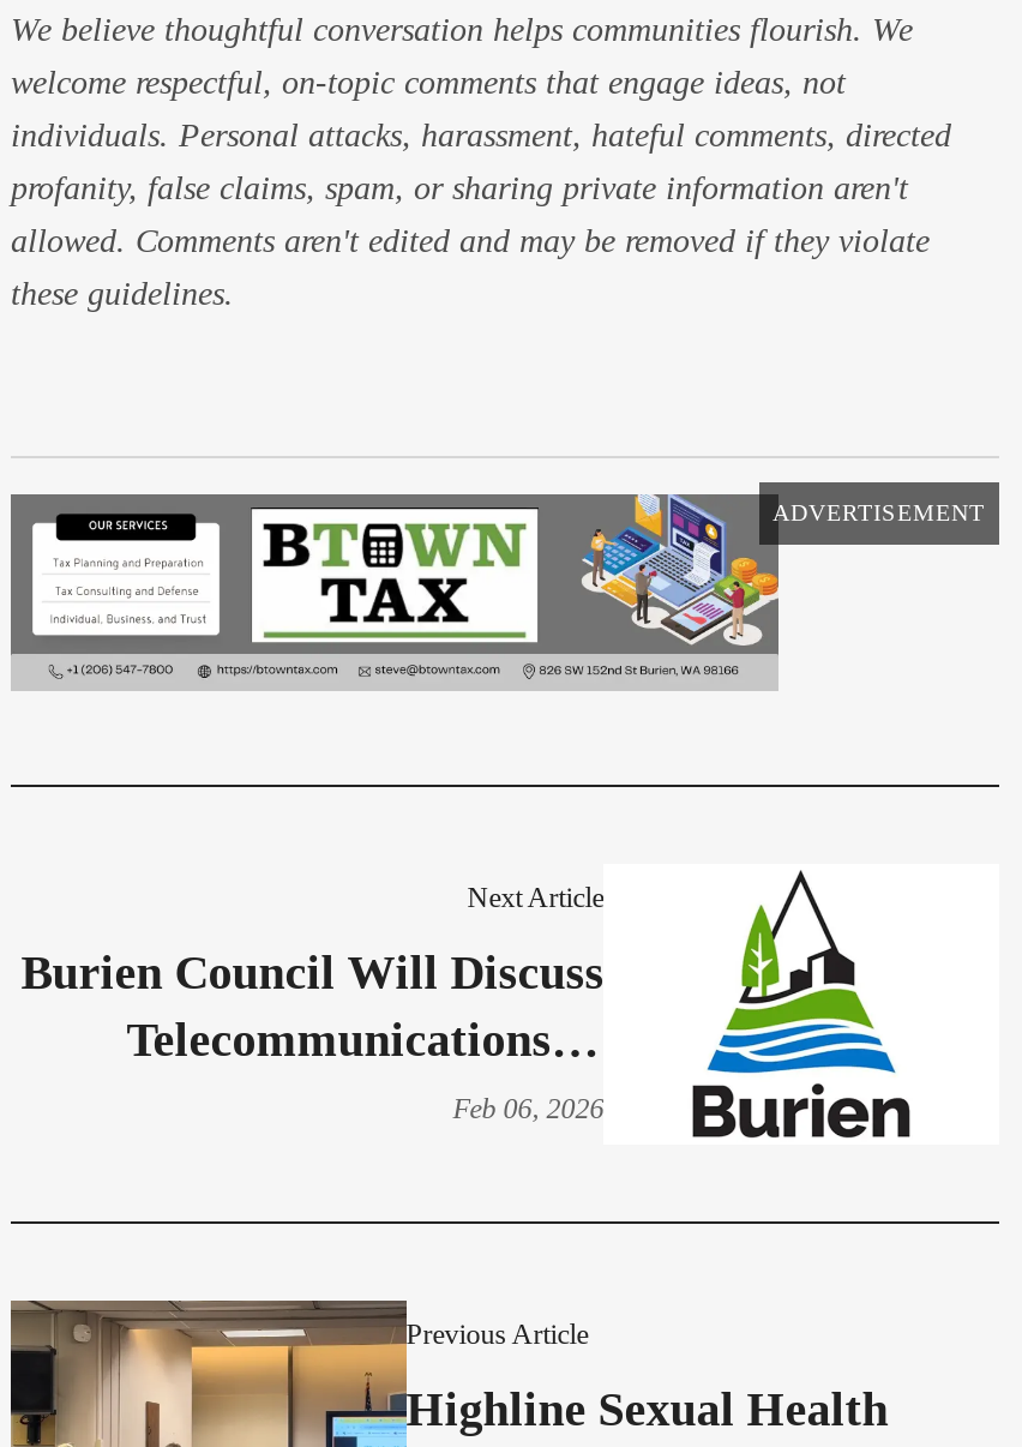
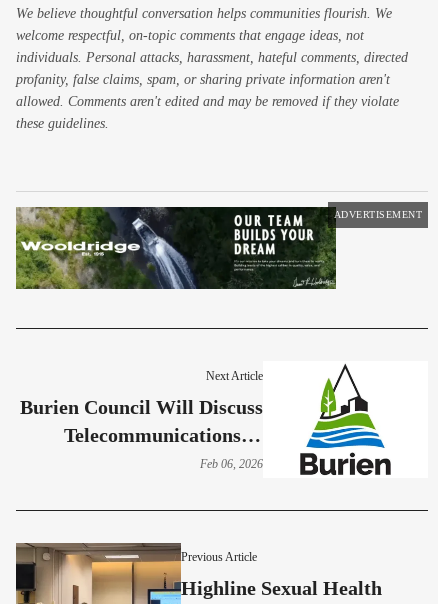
- [image]
+ [image]
